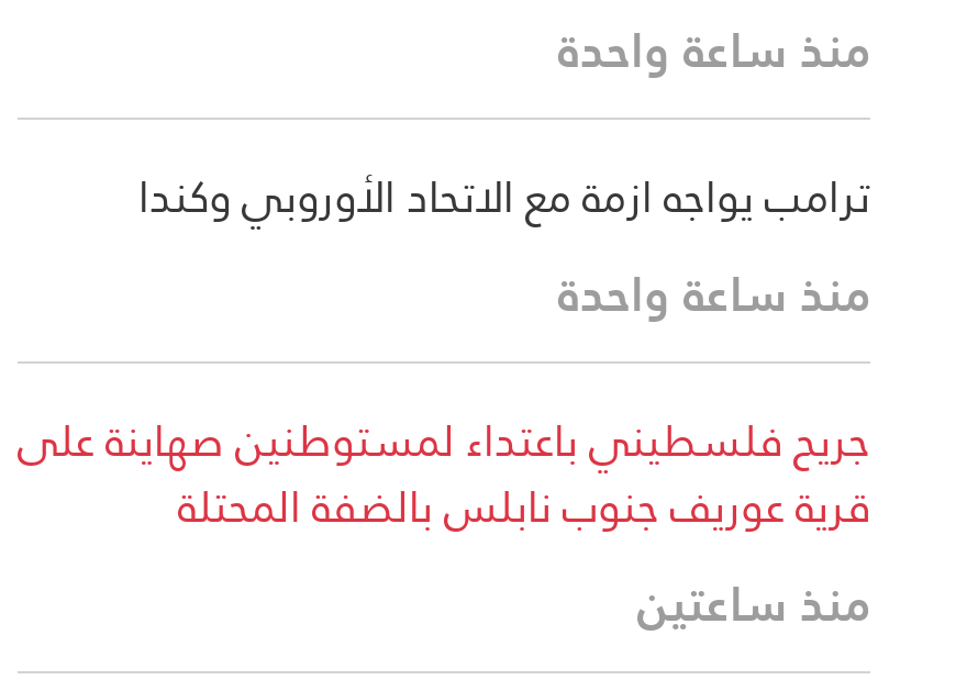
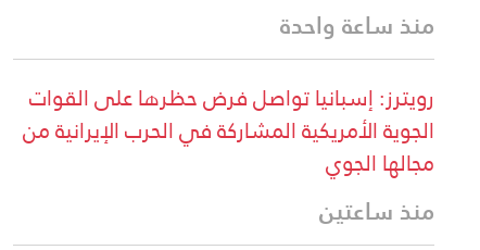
- ترامب يواجه ازمة مع الاتحاد الأوروبي وكندا
- منذ ساعة واحدة
- جريح فلسطيني باعتداء لمستوطنين صهاينة على
- قرية عوريف جنوب نابلس بالضفة المحتلة
+ رويترز: إسبانيا تواصل فرض حظرها على القوات
+ الجوية الأمريكية المشاركة في الحرب الإيرانية من
+ مجالها الجوي
